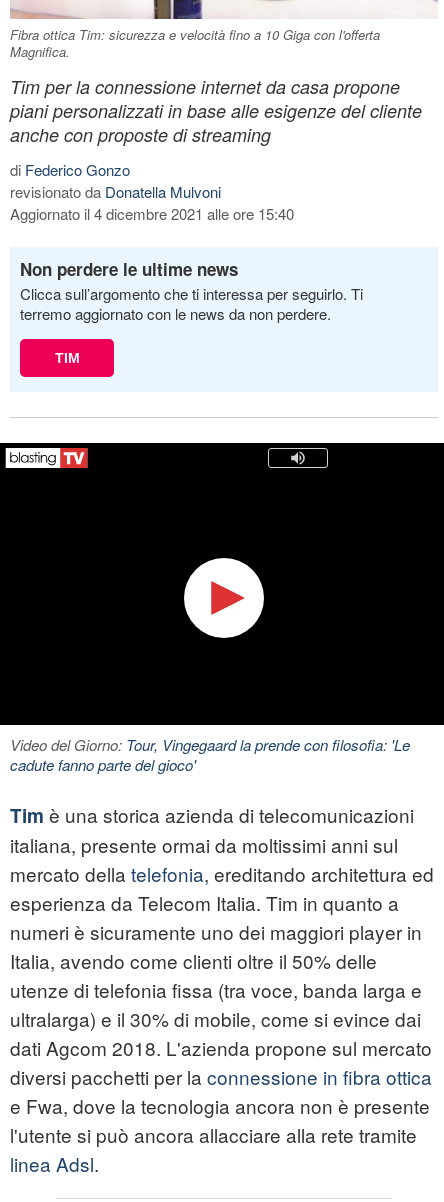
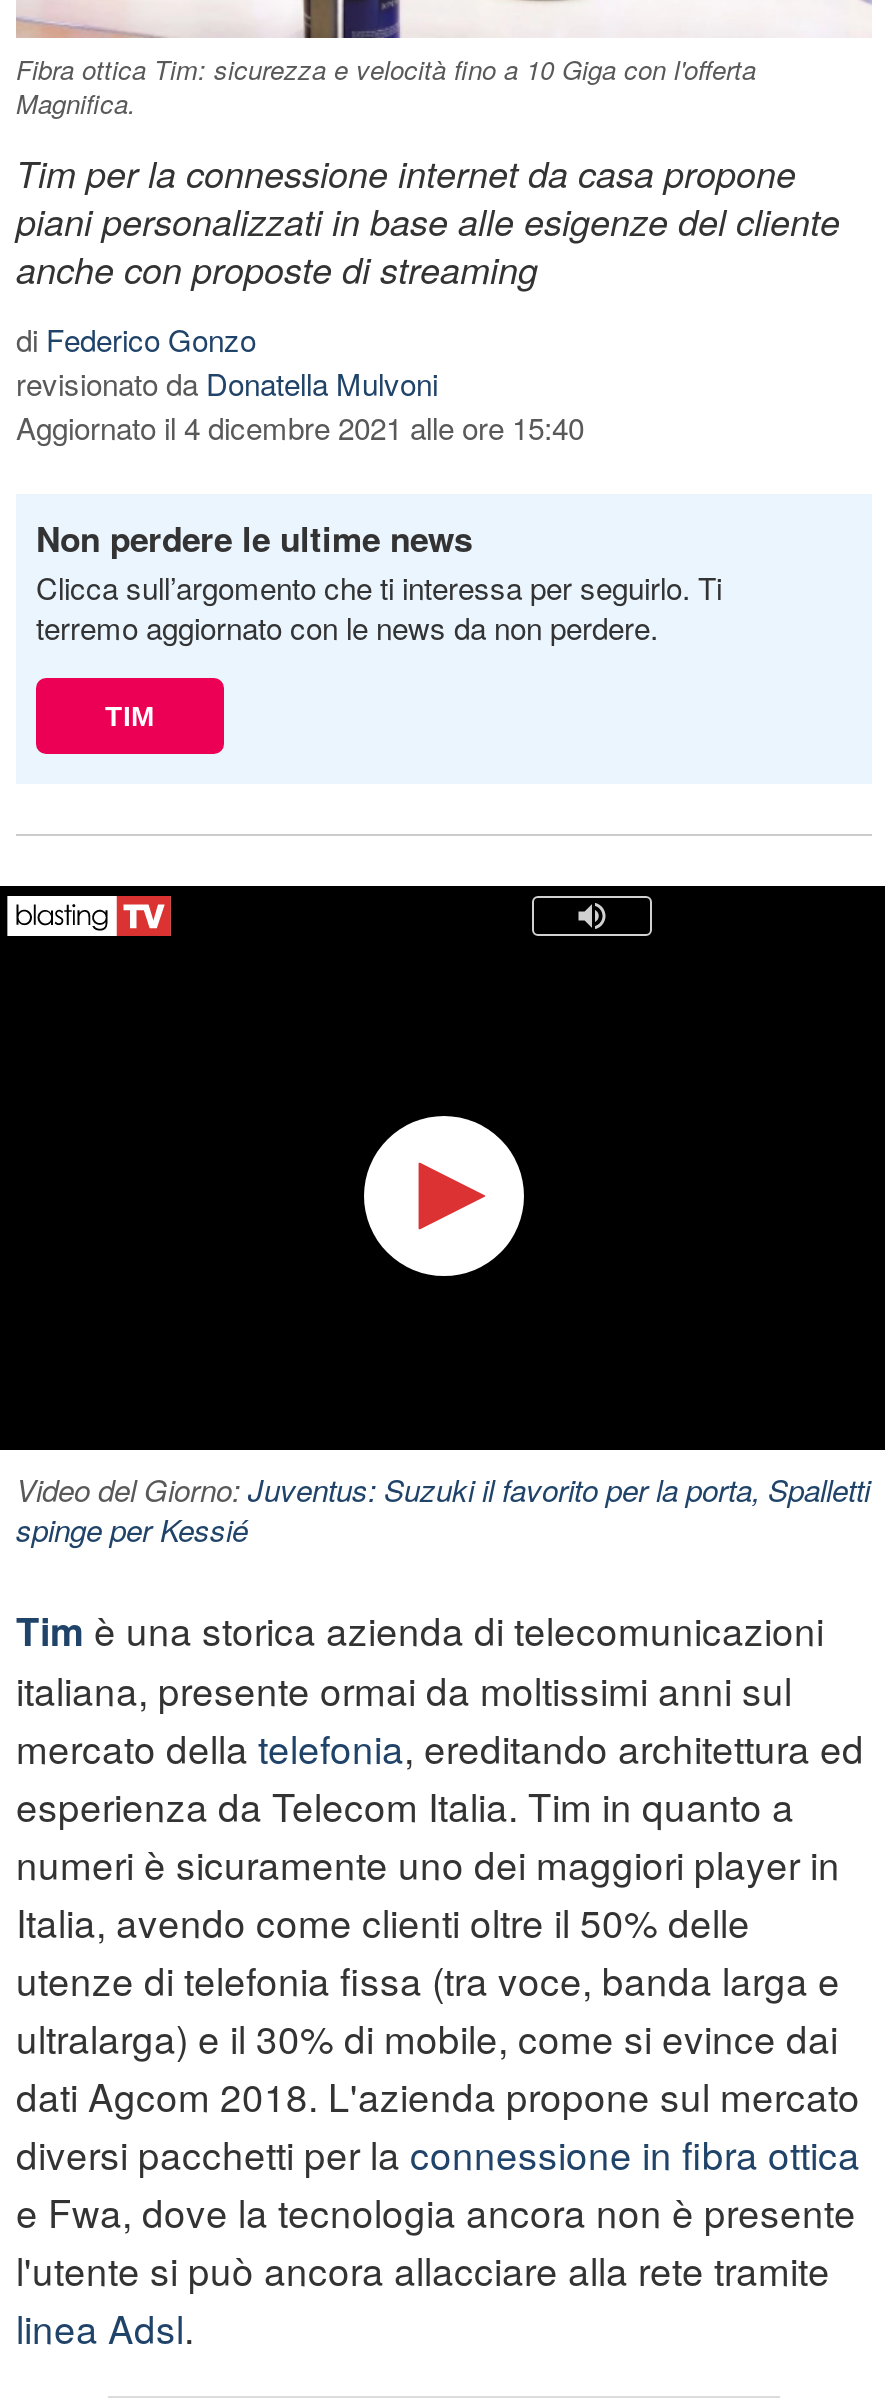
- Video del Giorno: Tour, Vingegaard la prende con filosofia: 'Le
- cadute fanno parte del gioco'
+ Video del Giorno: Juventus: Suzuki il favorito per la porta, Spalletti
+ spinge per Kessié
